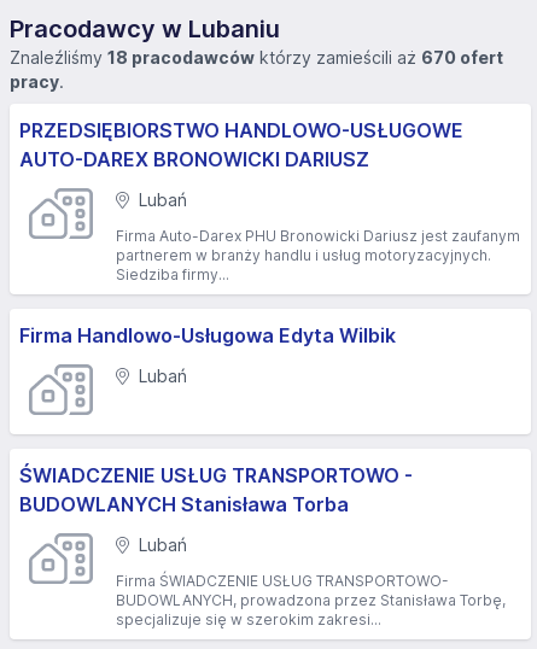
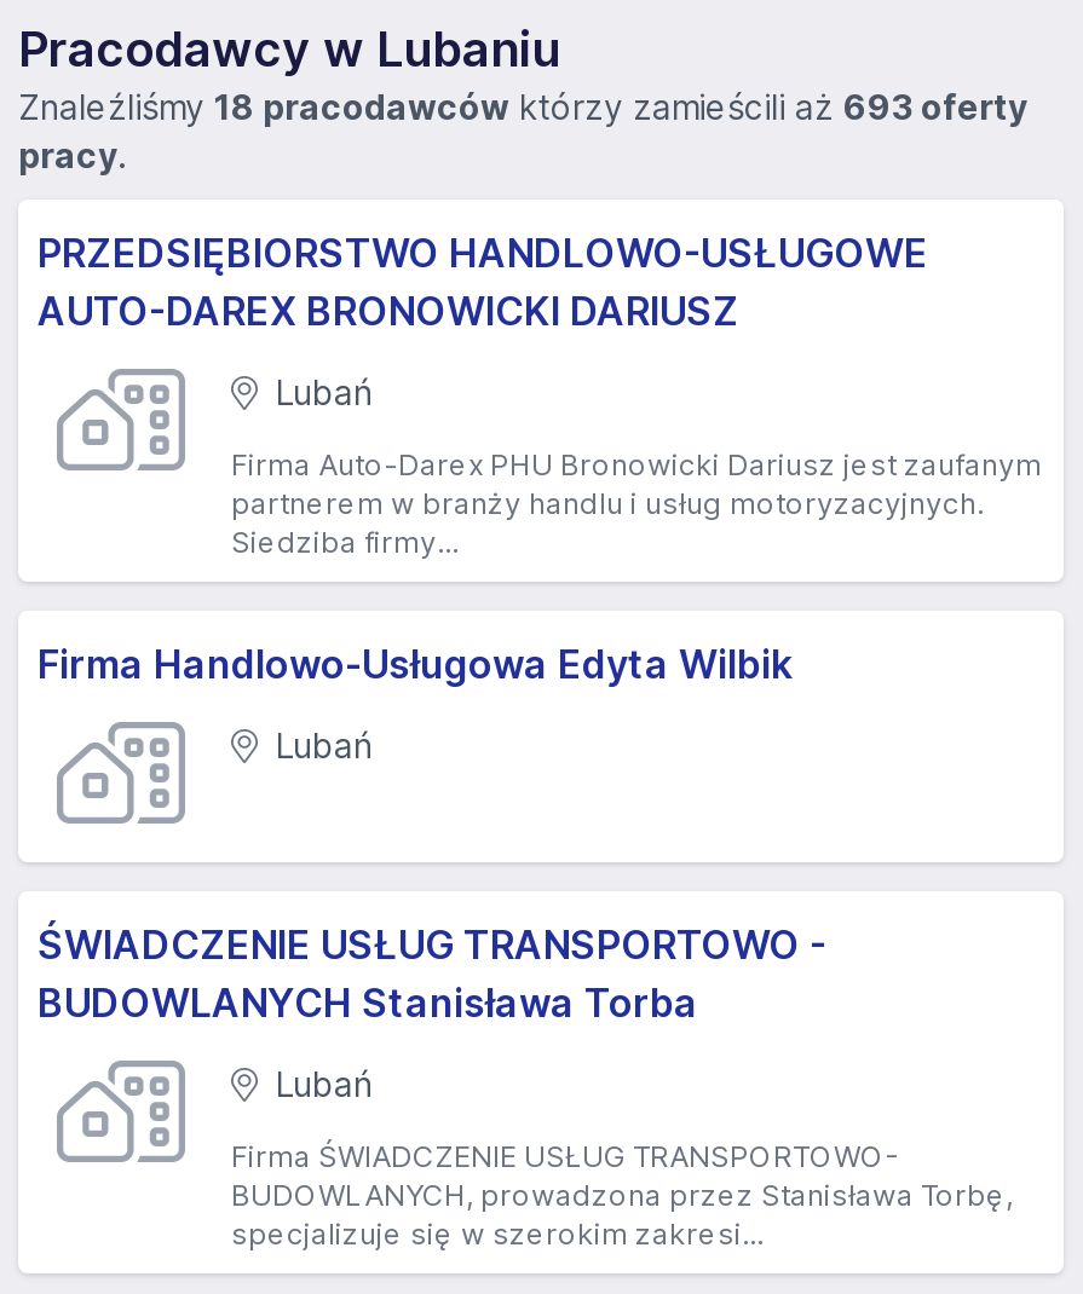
- Znaleźliśmy 18 pracodawców którzy zamieścili aż 670 ofert
+ Znaleźliśmy 18 pracodawców którzy zamieścili aż 693 oferty
